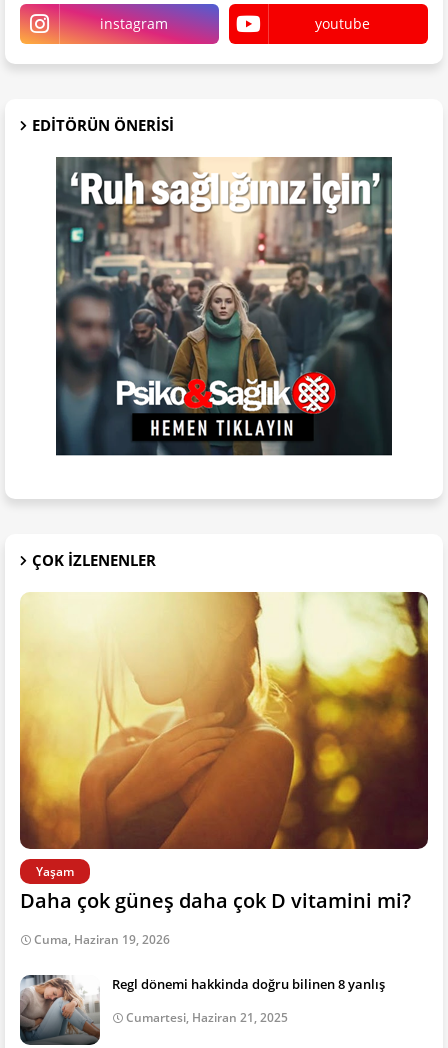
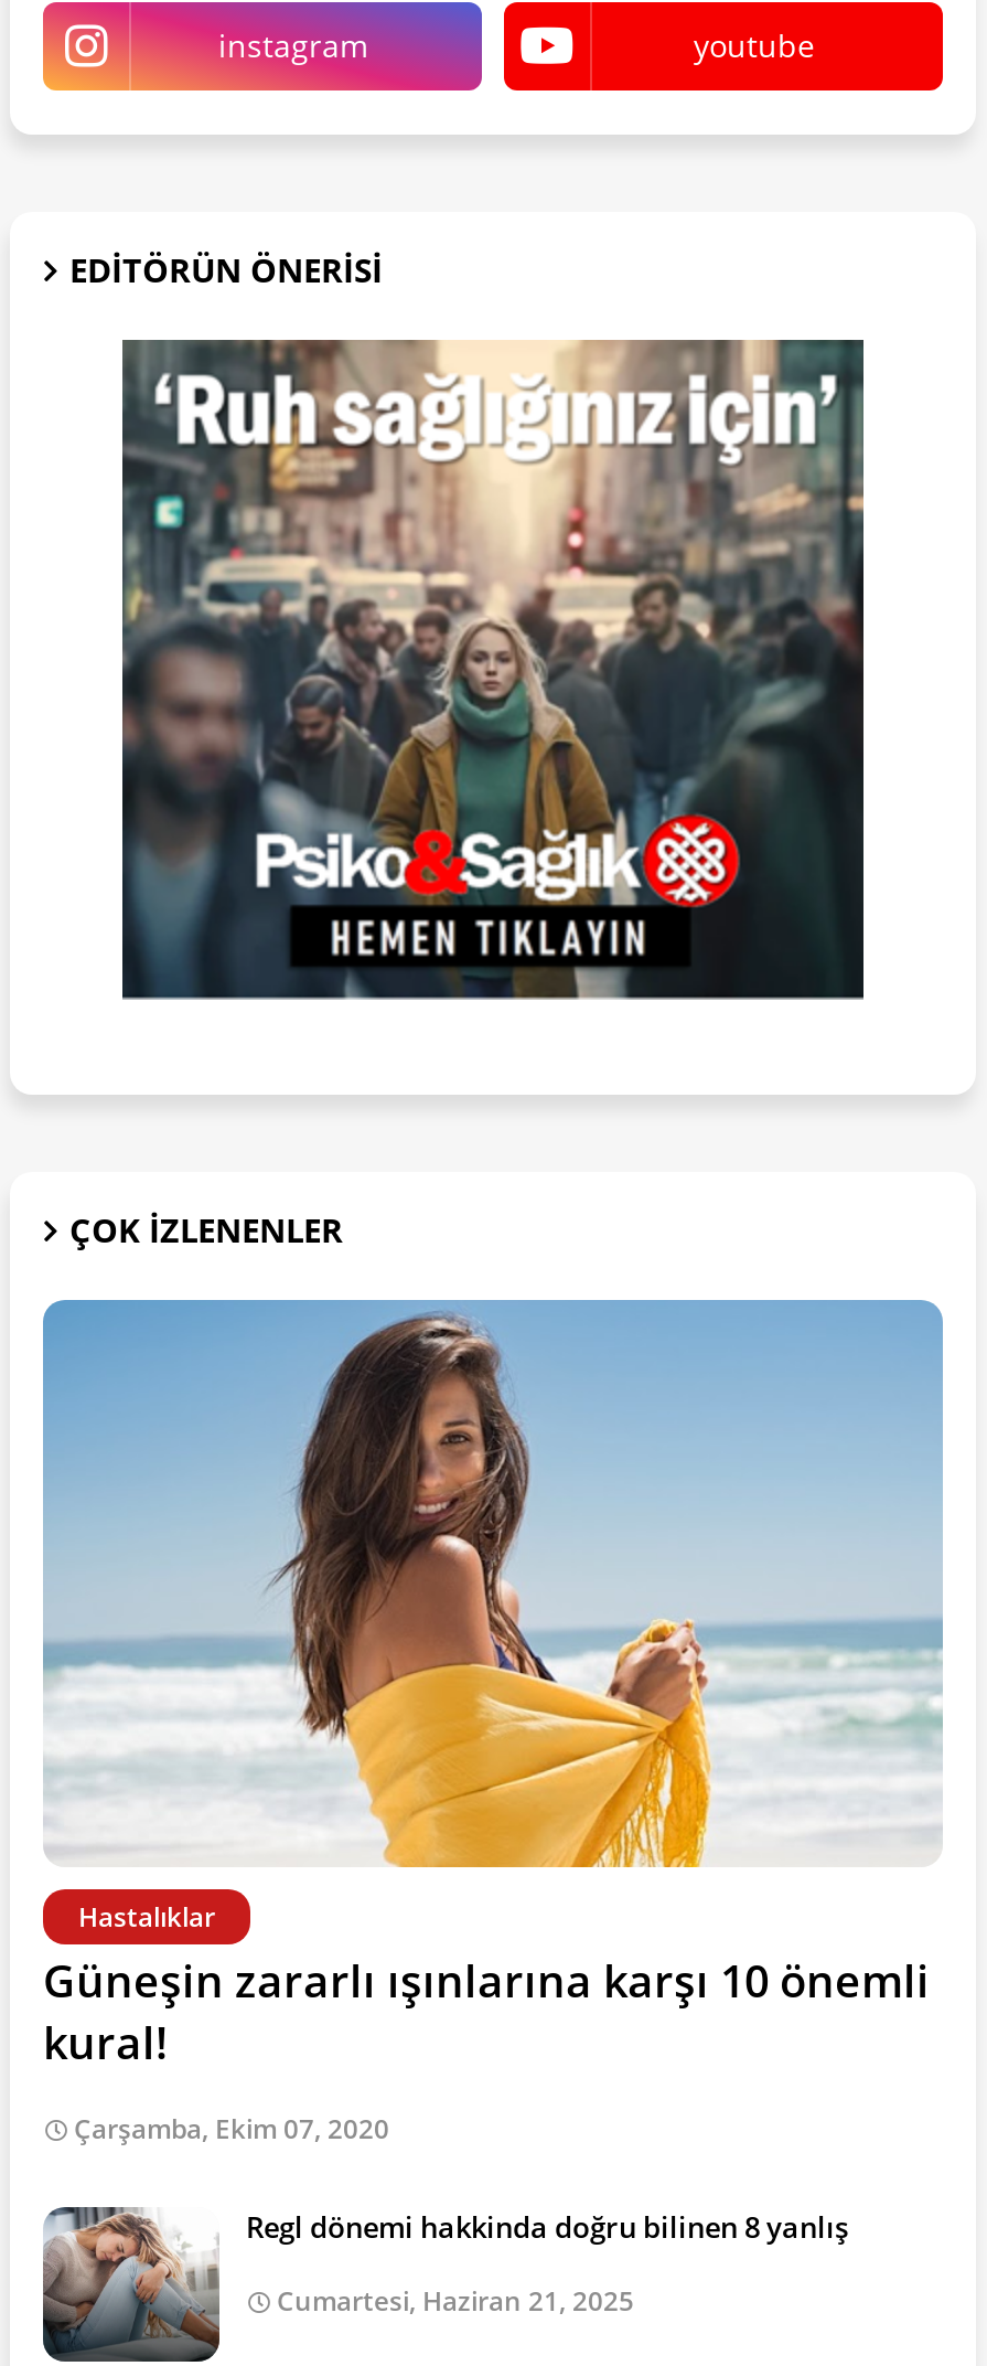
- [image]
- Yaşam
- Daha çok güneş daha çok D vitamini mi?
+ [image]
+ Hastalıklar
+ Güneşin zararlı ışınlarına karşı 10 önemli
+ kural!

- Cuma, Haziran 19, 2026
+ Çarşamba, Ekim 07, 2020
